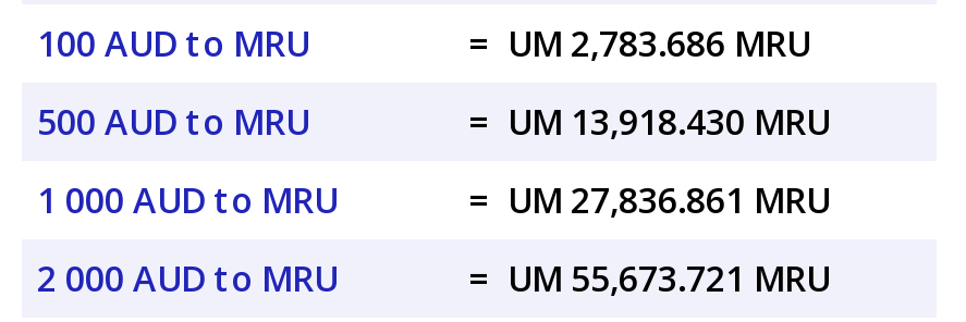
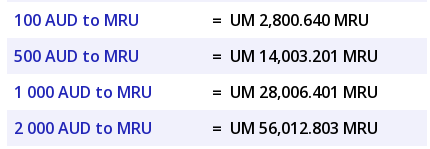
- = UM 2,783.686 MRU
+ = UM 2,800.640 MRU

- = UM 13,918.430 MRU
+ = UM 14,003.201 MRU

- = UM 27,836.861 MRU
+ = UM 28,006.401 MRU

- = UM 55,673.721 MRU
+ = UM 56,012.803 MRU
